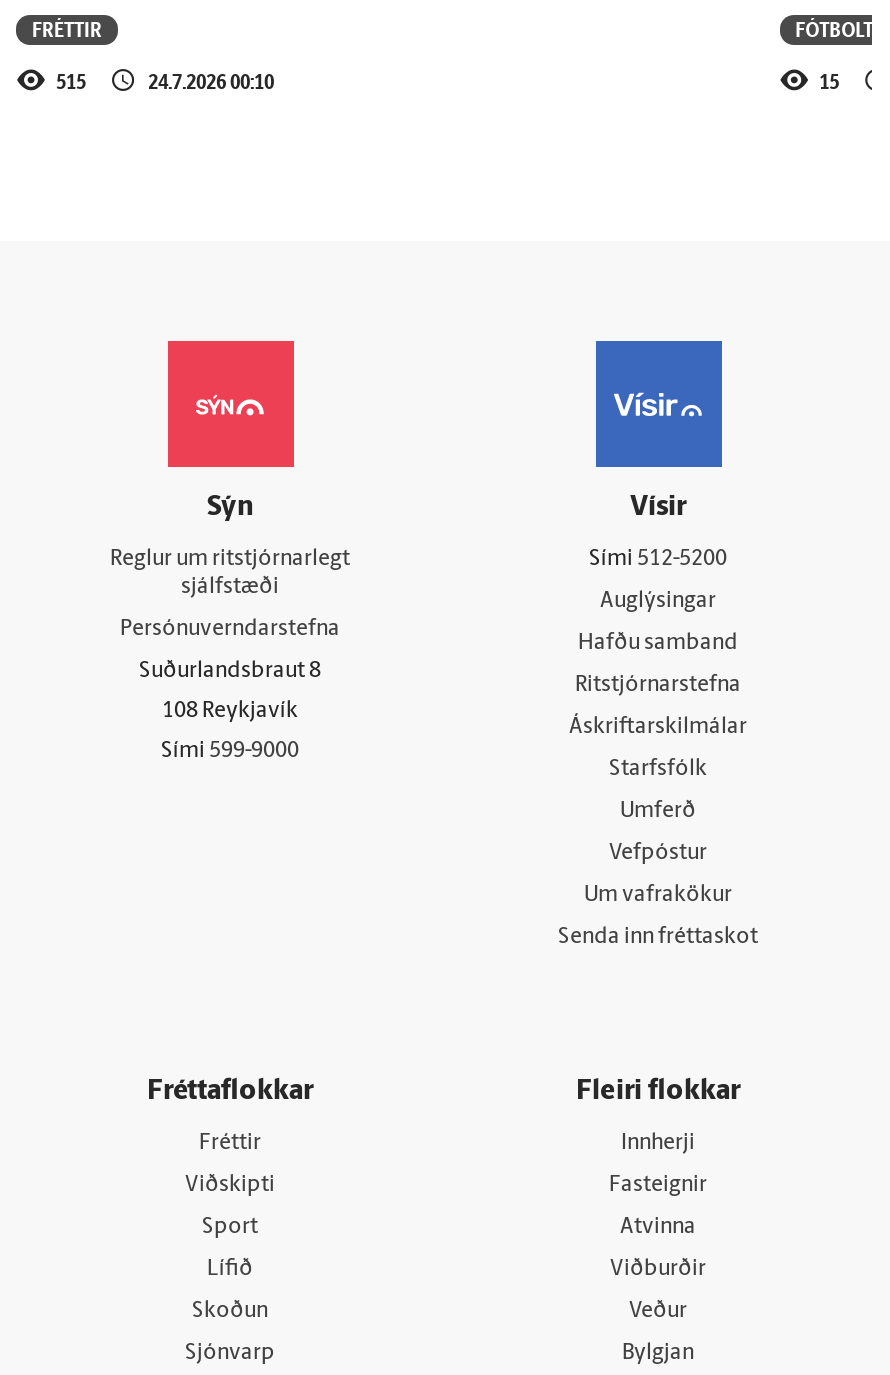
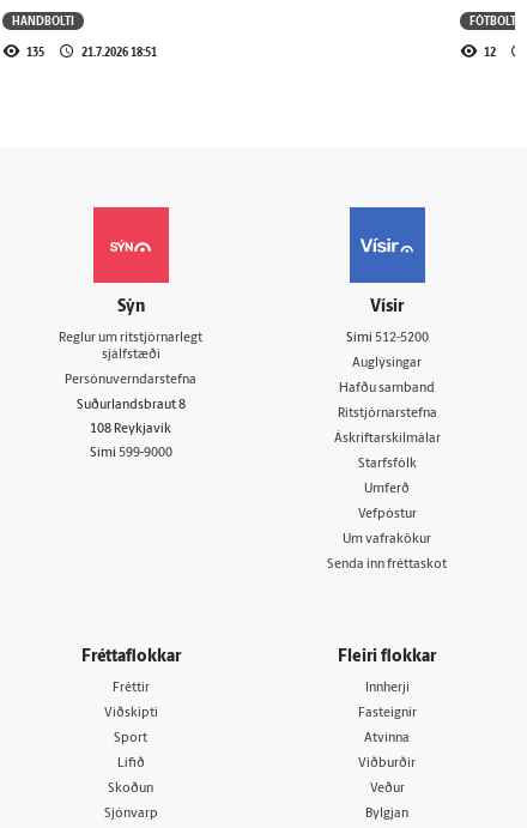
- FRÉTTIR
+ HANDBOLTI

- 515
- 24.7.2026 00:10
+ 135
+ 21.7.2026 18:51

- 15
+ 12
